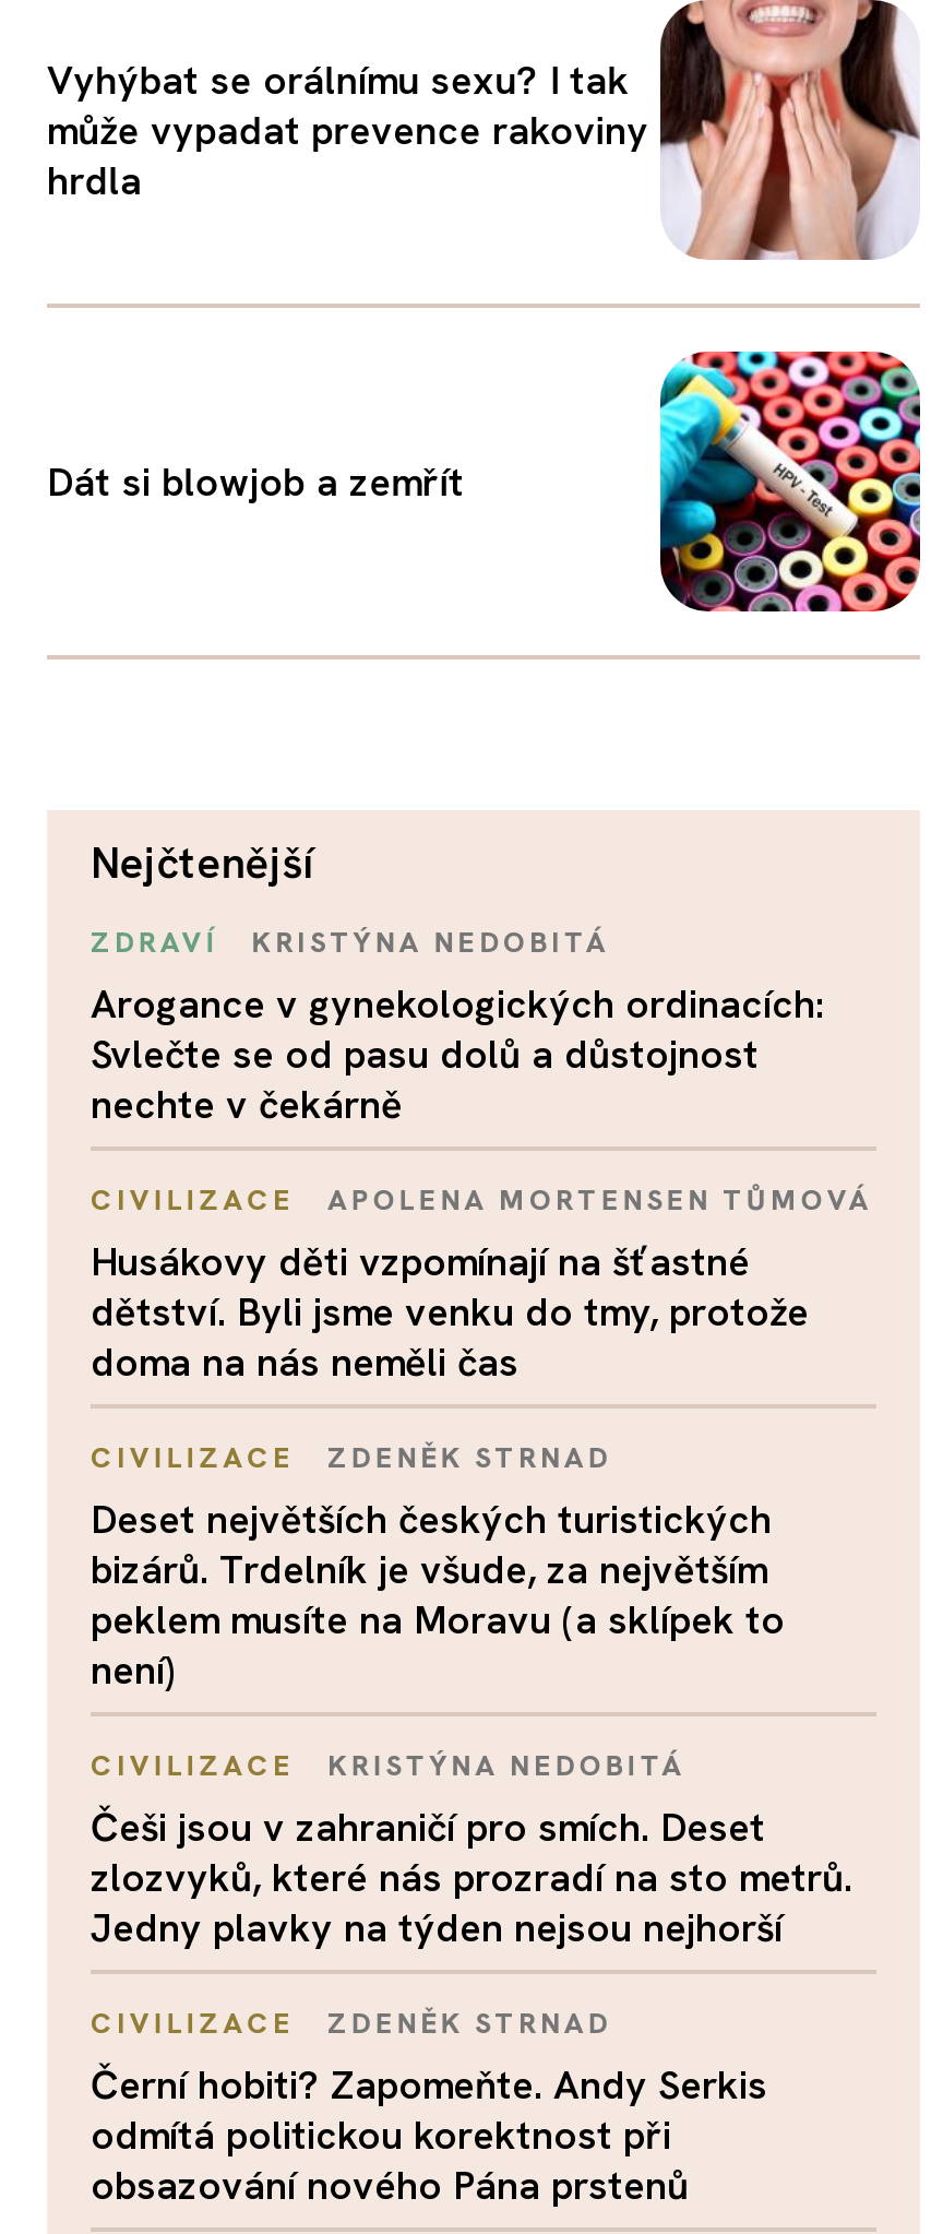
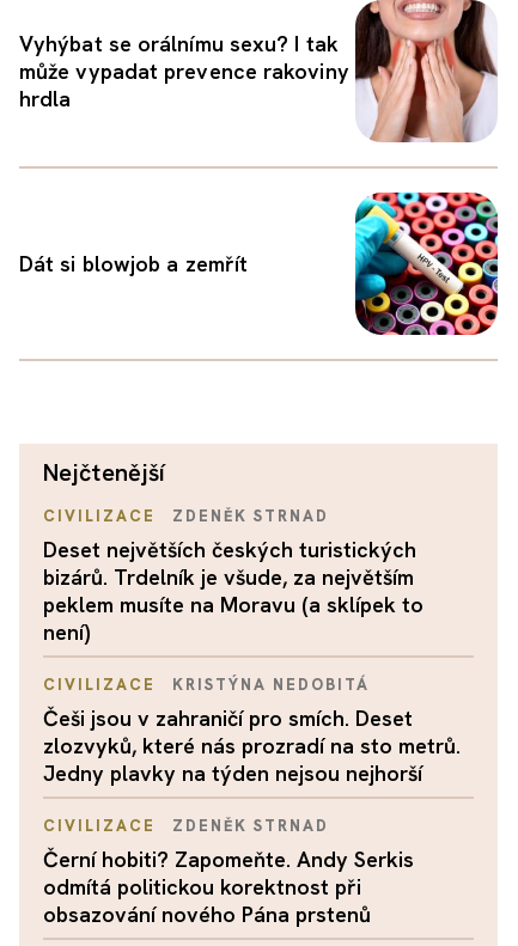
- ZDRAVÍ
- KRISTÝNA NEDOBITÁ
- Arogance v gynekologických ordinacích:
- Svlečte se od pasu dolů a důstojnost
- nechte v čekárně
- CIVILIZACE
- APOLENA MORTENSEN TŮMOVÁ
- Husákovy děti vzpomínají na šťastné
- dětství. Byli jsme venku do tmy, protože
- doma na nás neměli čas
